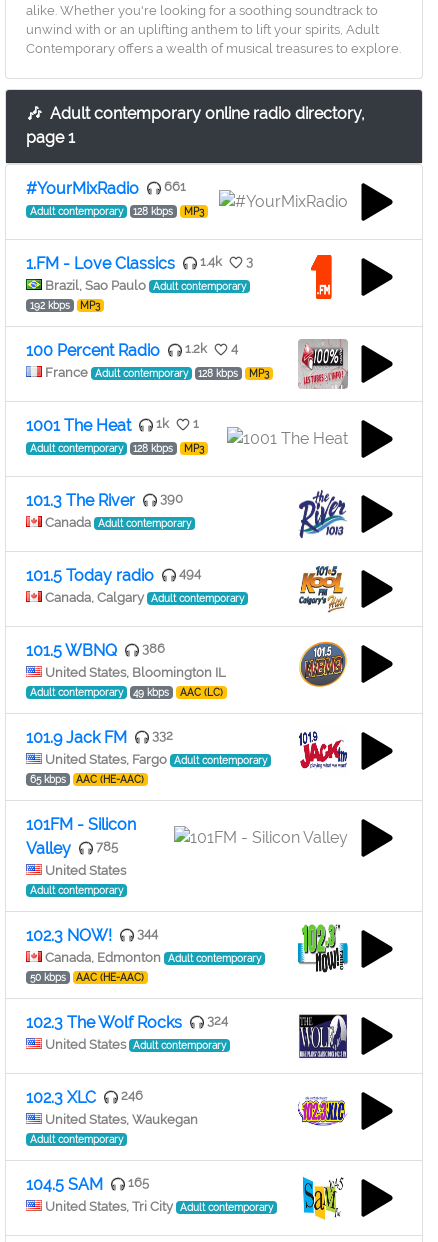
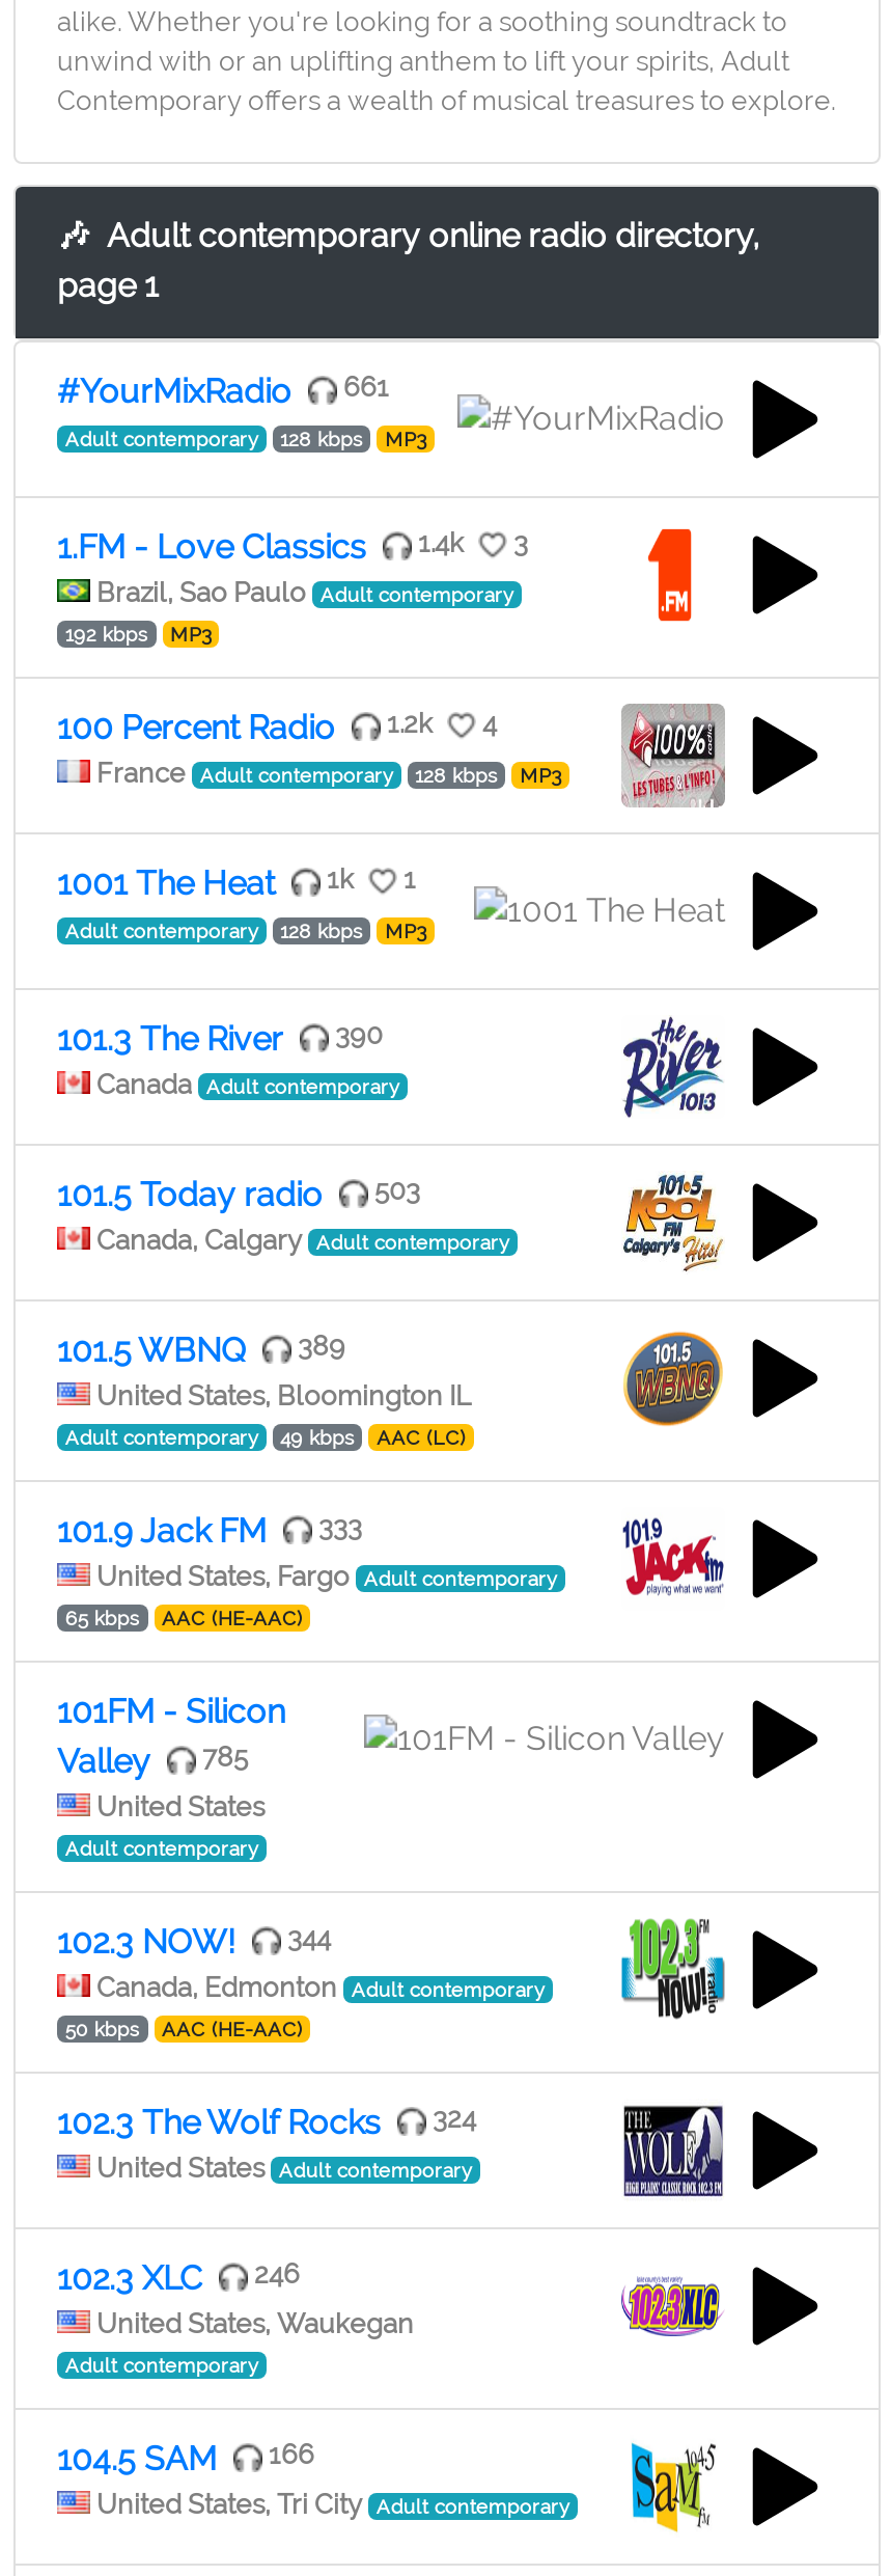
- 101.5 Today radio 494
+ 101.5 Today radio 503

- 101.5 WBNQ 386
+ 101.5 WBNQ 389

- 101.9 Jack FM 332
+ 101.9 Jack FM 333

- 104.5 SAM 165
+ 104.5 SAM 166
